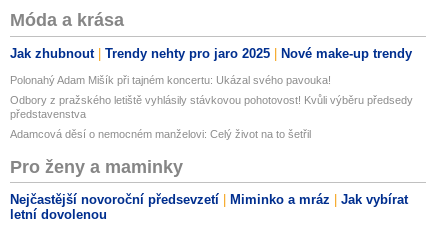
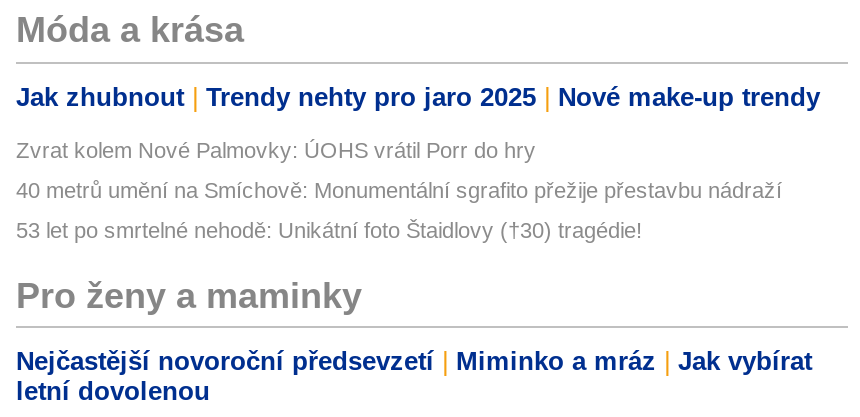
- Polonahý Adam Mišík při tajném koncertu: Ukázal svého pavouka!
+ Zvrat kolem Nové Palmovky: ÚOHS vrátil Porr do hry

- Odbory z pražského letiště vyhlásily stávkovou pohotovost! Kvůli výběru předsedy
- představenstva
+ 40 metrů umění na Smíchově: Monumentální sgrafito přežije přestavbu nádraží

- Adamcová děsí o nemocném manželovi: Celý život na to šetřil
+ 53 let po smrtelné nehodě: Unikátní foto Štaidlovy (†30) tragédie!
